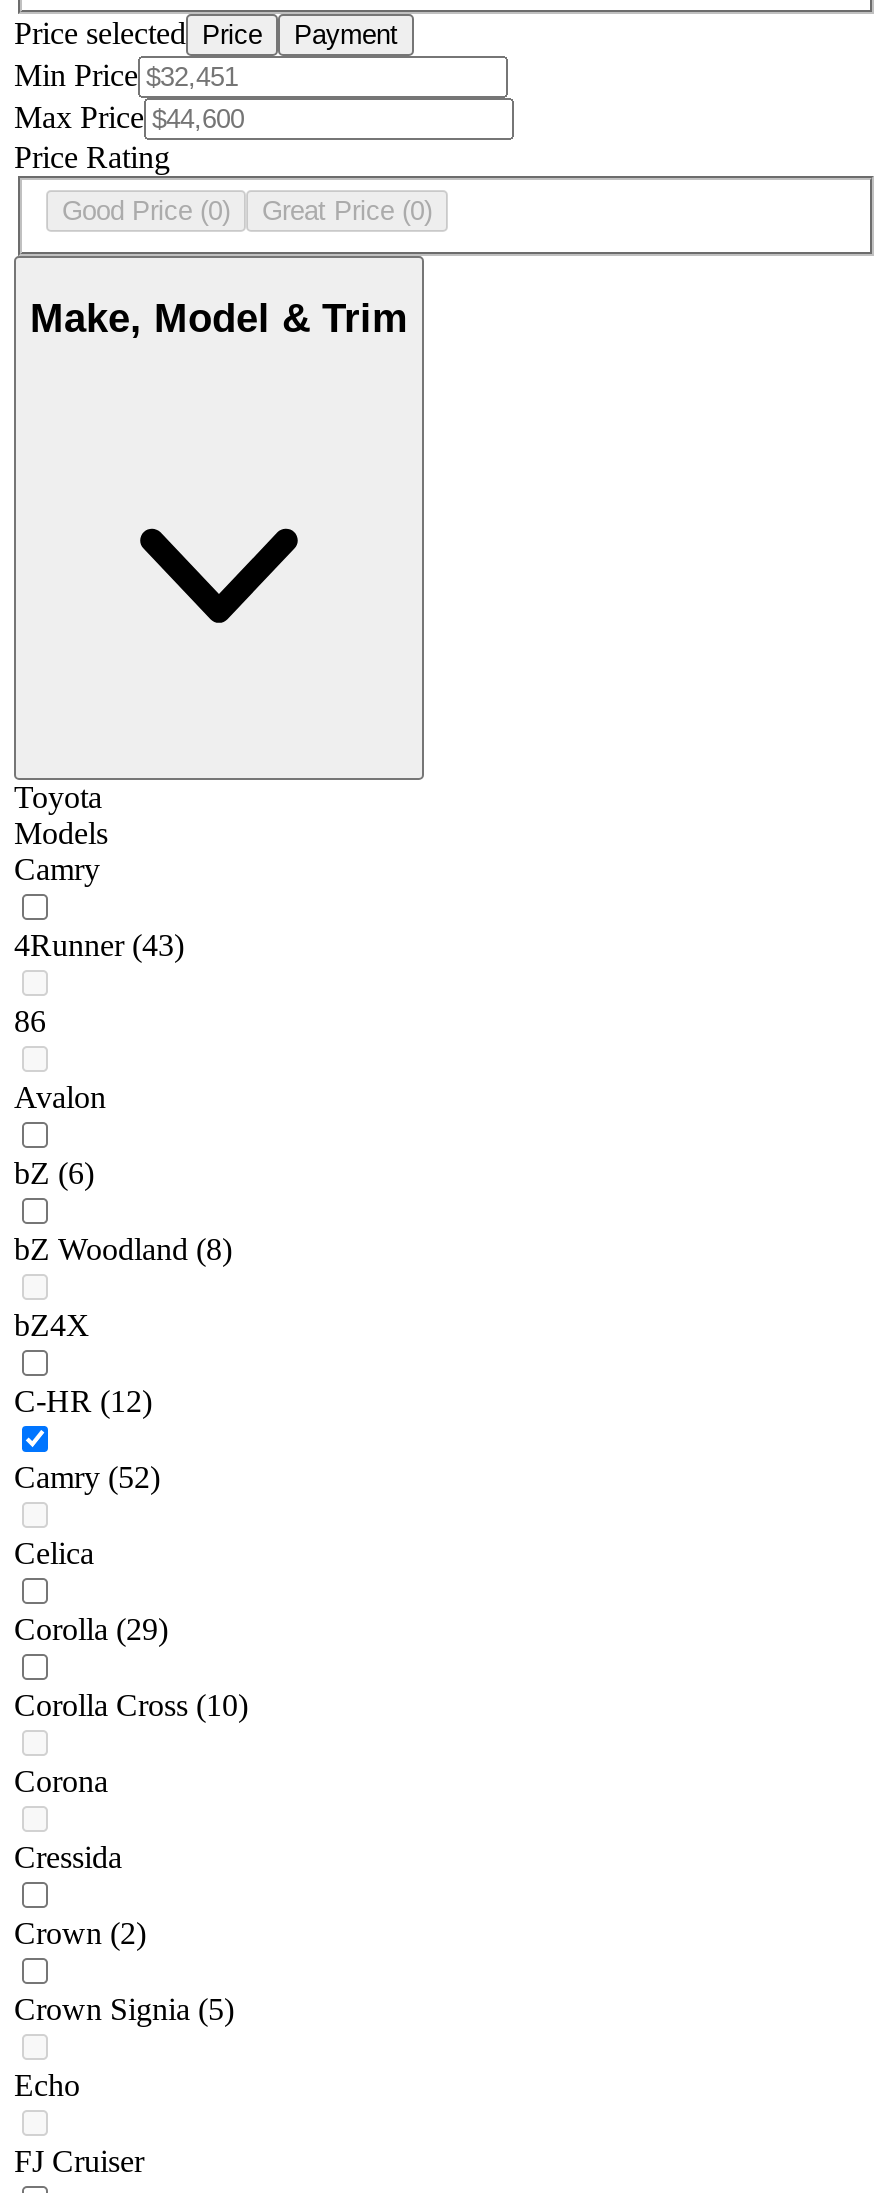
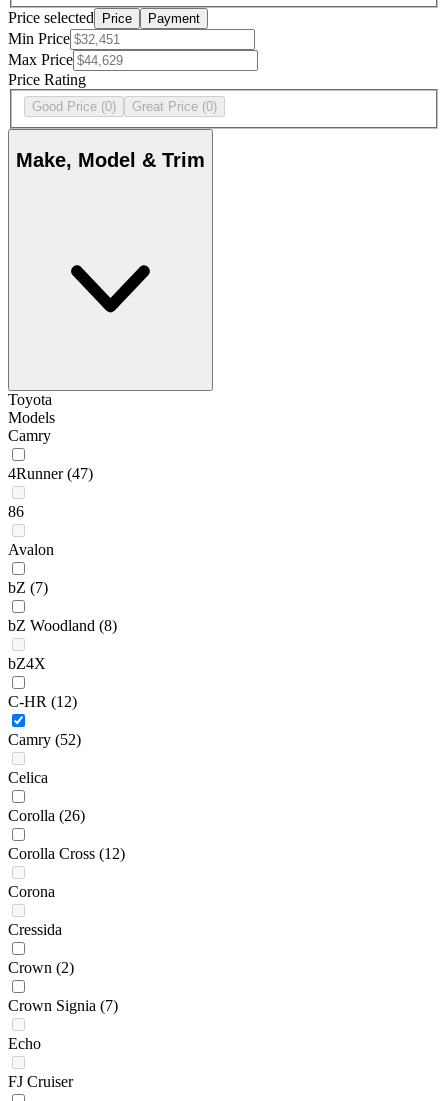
- 4Runner (43)
+ 4Runner (47)

- bZ (6)
+ bZ (7)

- Corolla (29)
+ Corolla (26)

- Corolla Cross (10)
+ Corolla Cross (12)

- Crown Signia (5)
+ Crown Signia (7)
